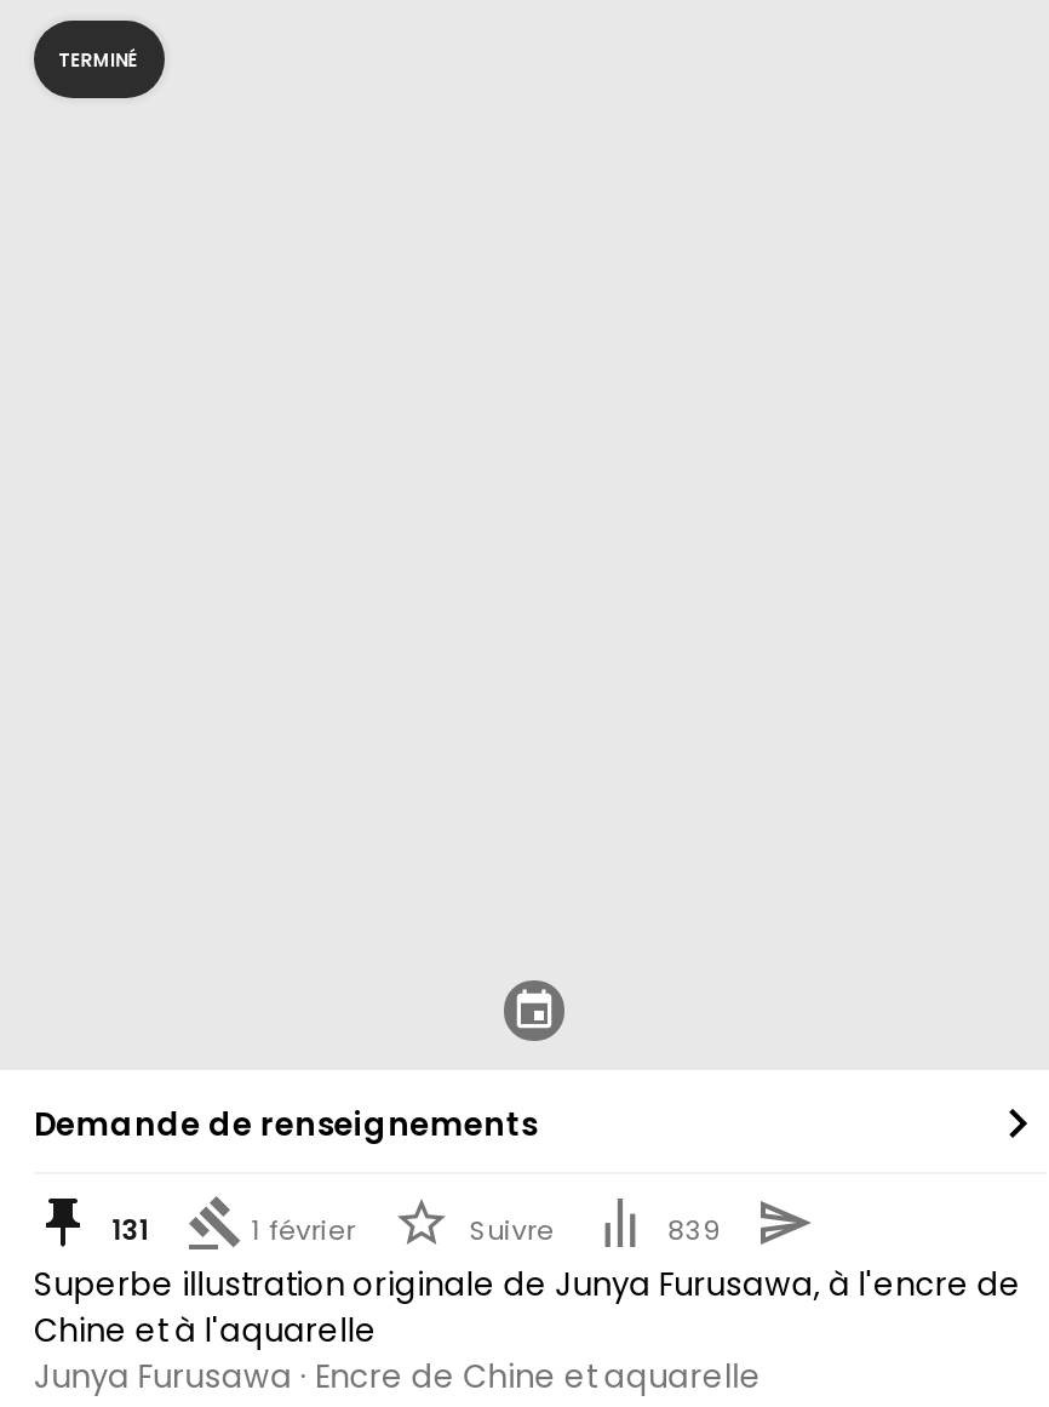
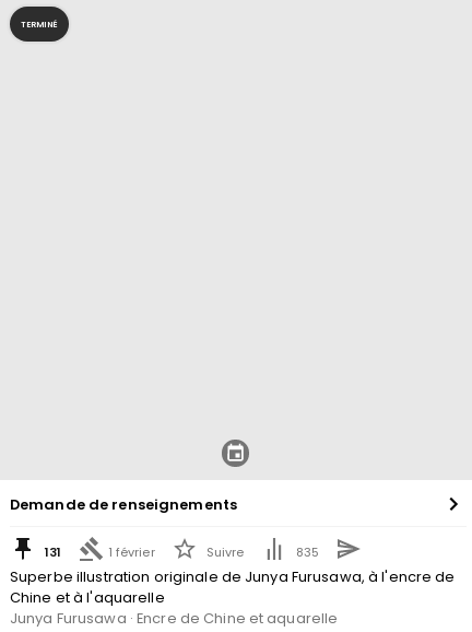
- 839
+ 835
